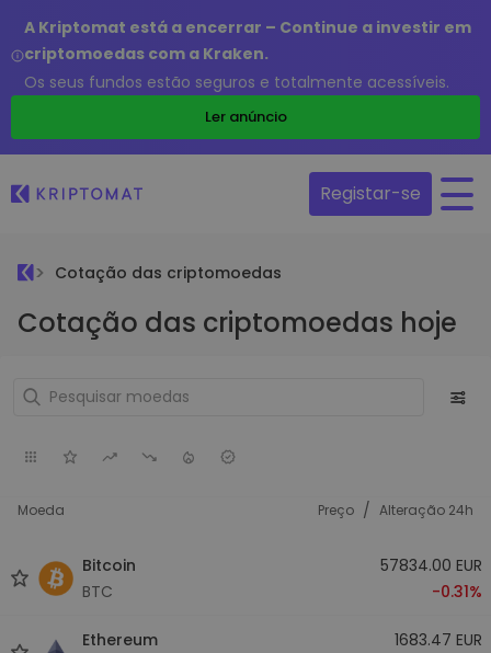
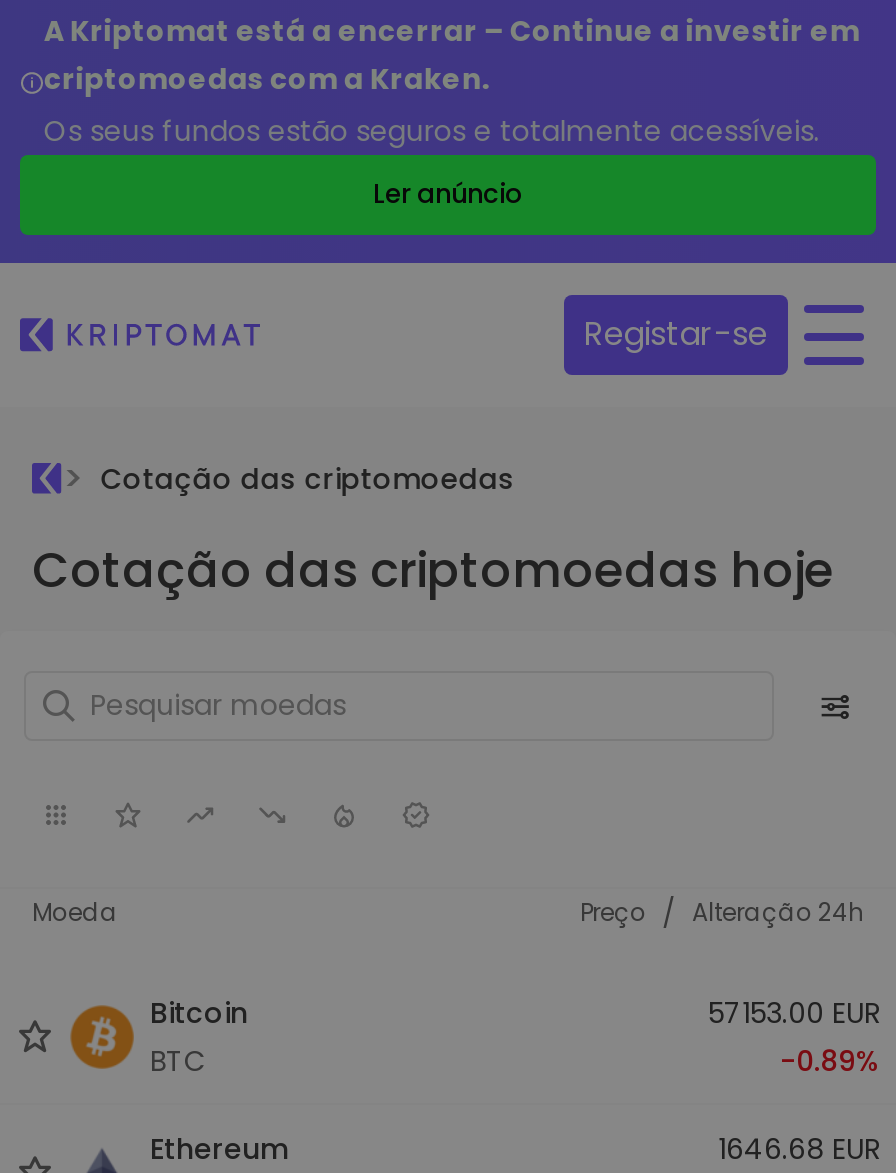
- 57834.00 EUR
+ 57153.00 EUR

- -0.31%
+ -0.89%

- 1683.47 EUR
+ 1646.68 EUR
